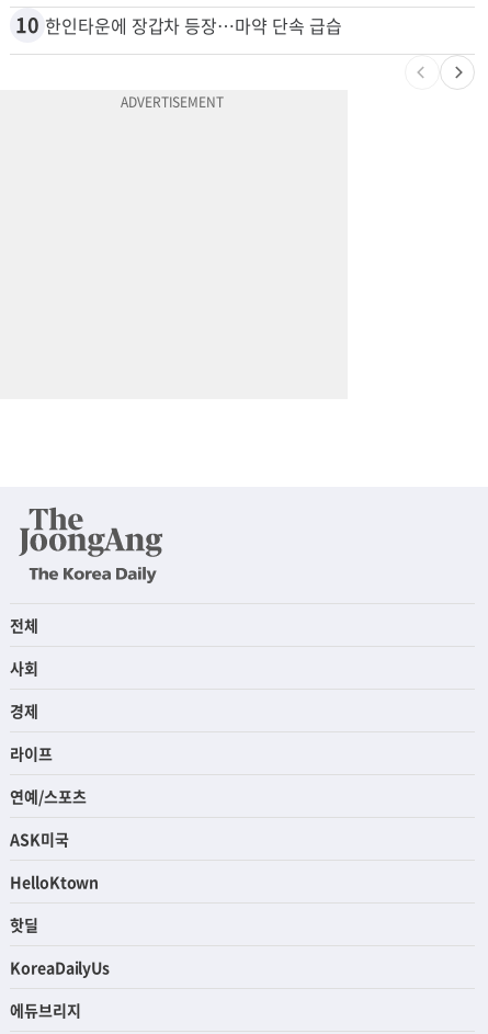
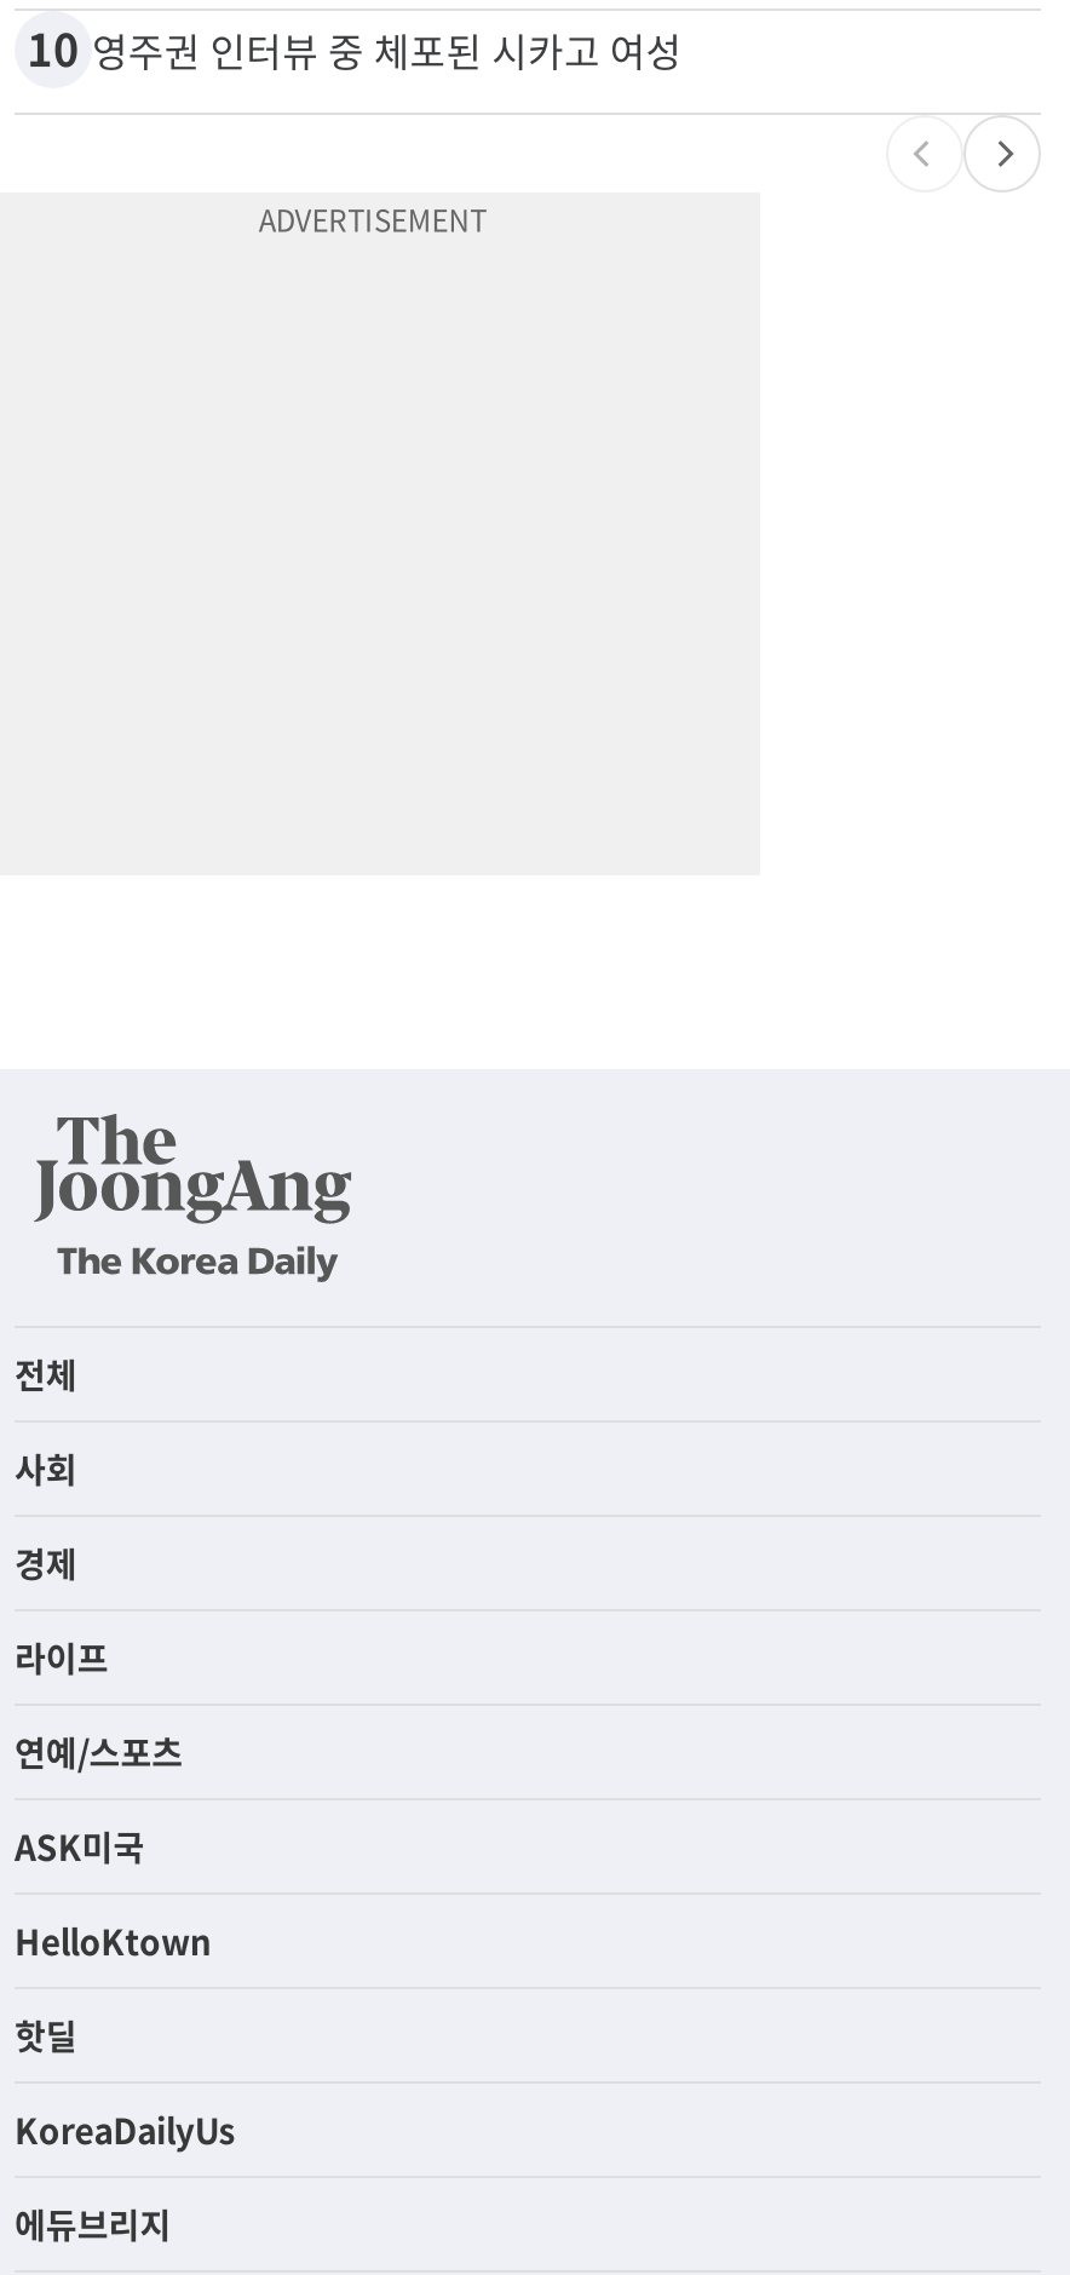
- 10 한인타운에 장갑차 등장…마약 단속 급습
+ 10 영주권 인터뷰 중 체포된 시카고 여성
